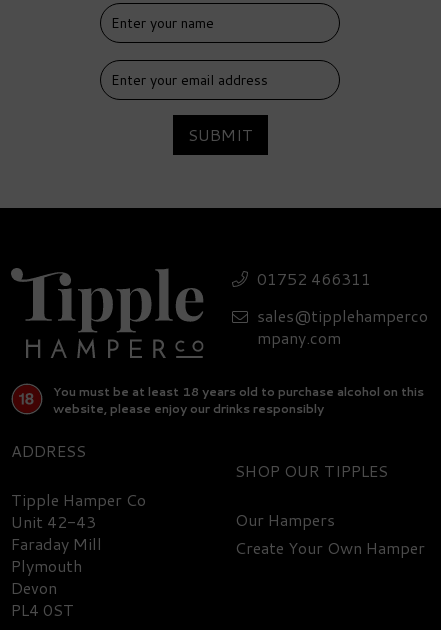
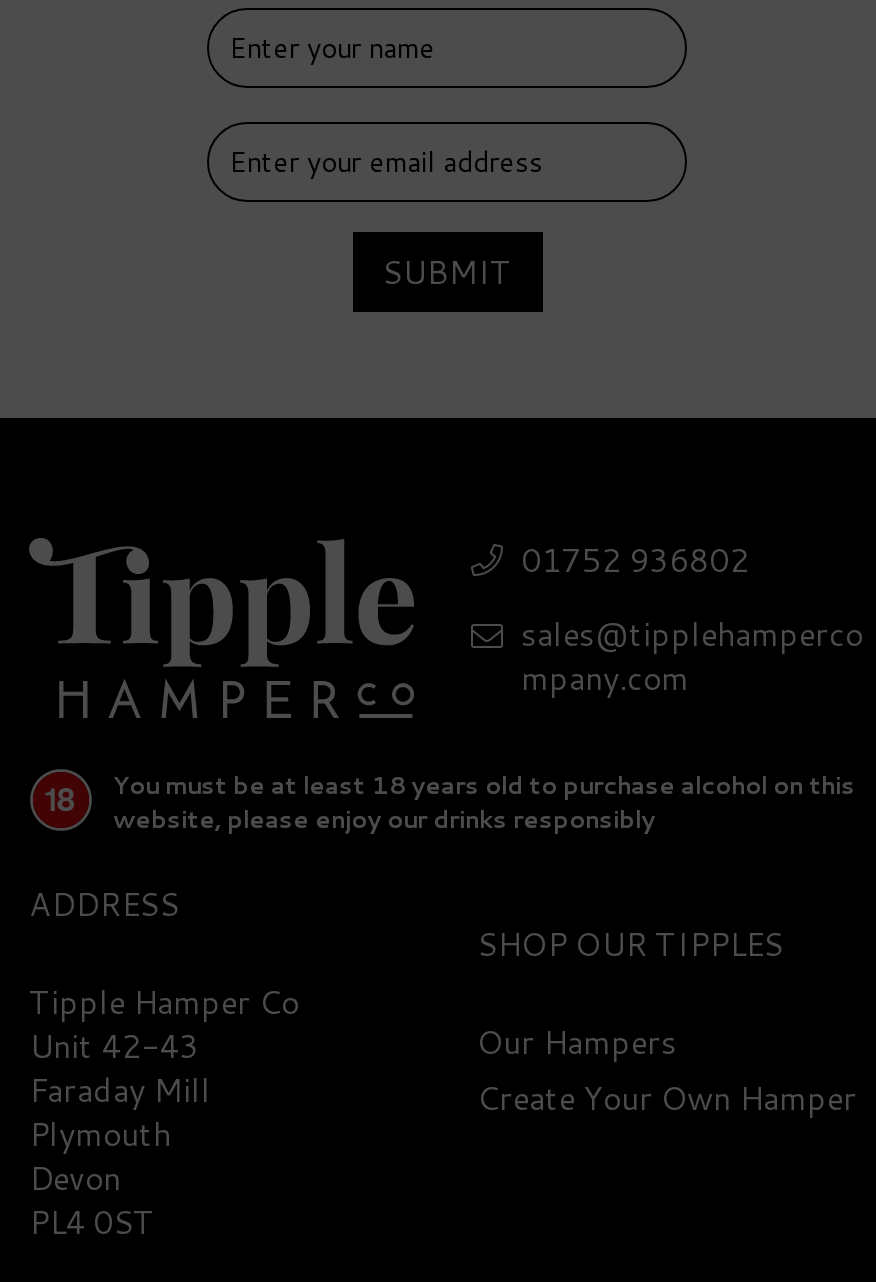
- 01752 466311
+ 01752 936802
